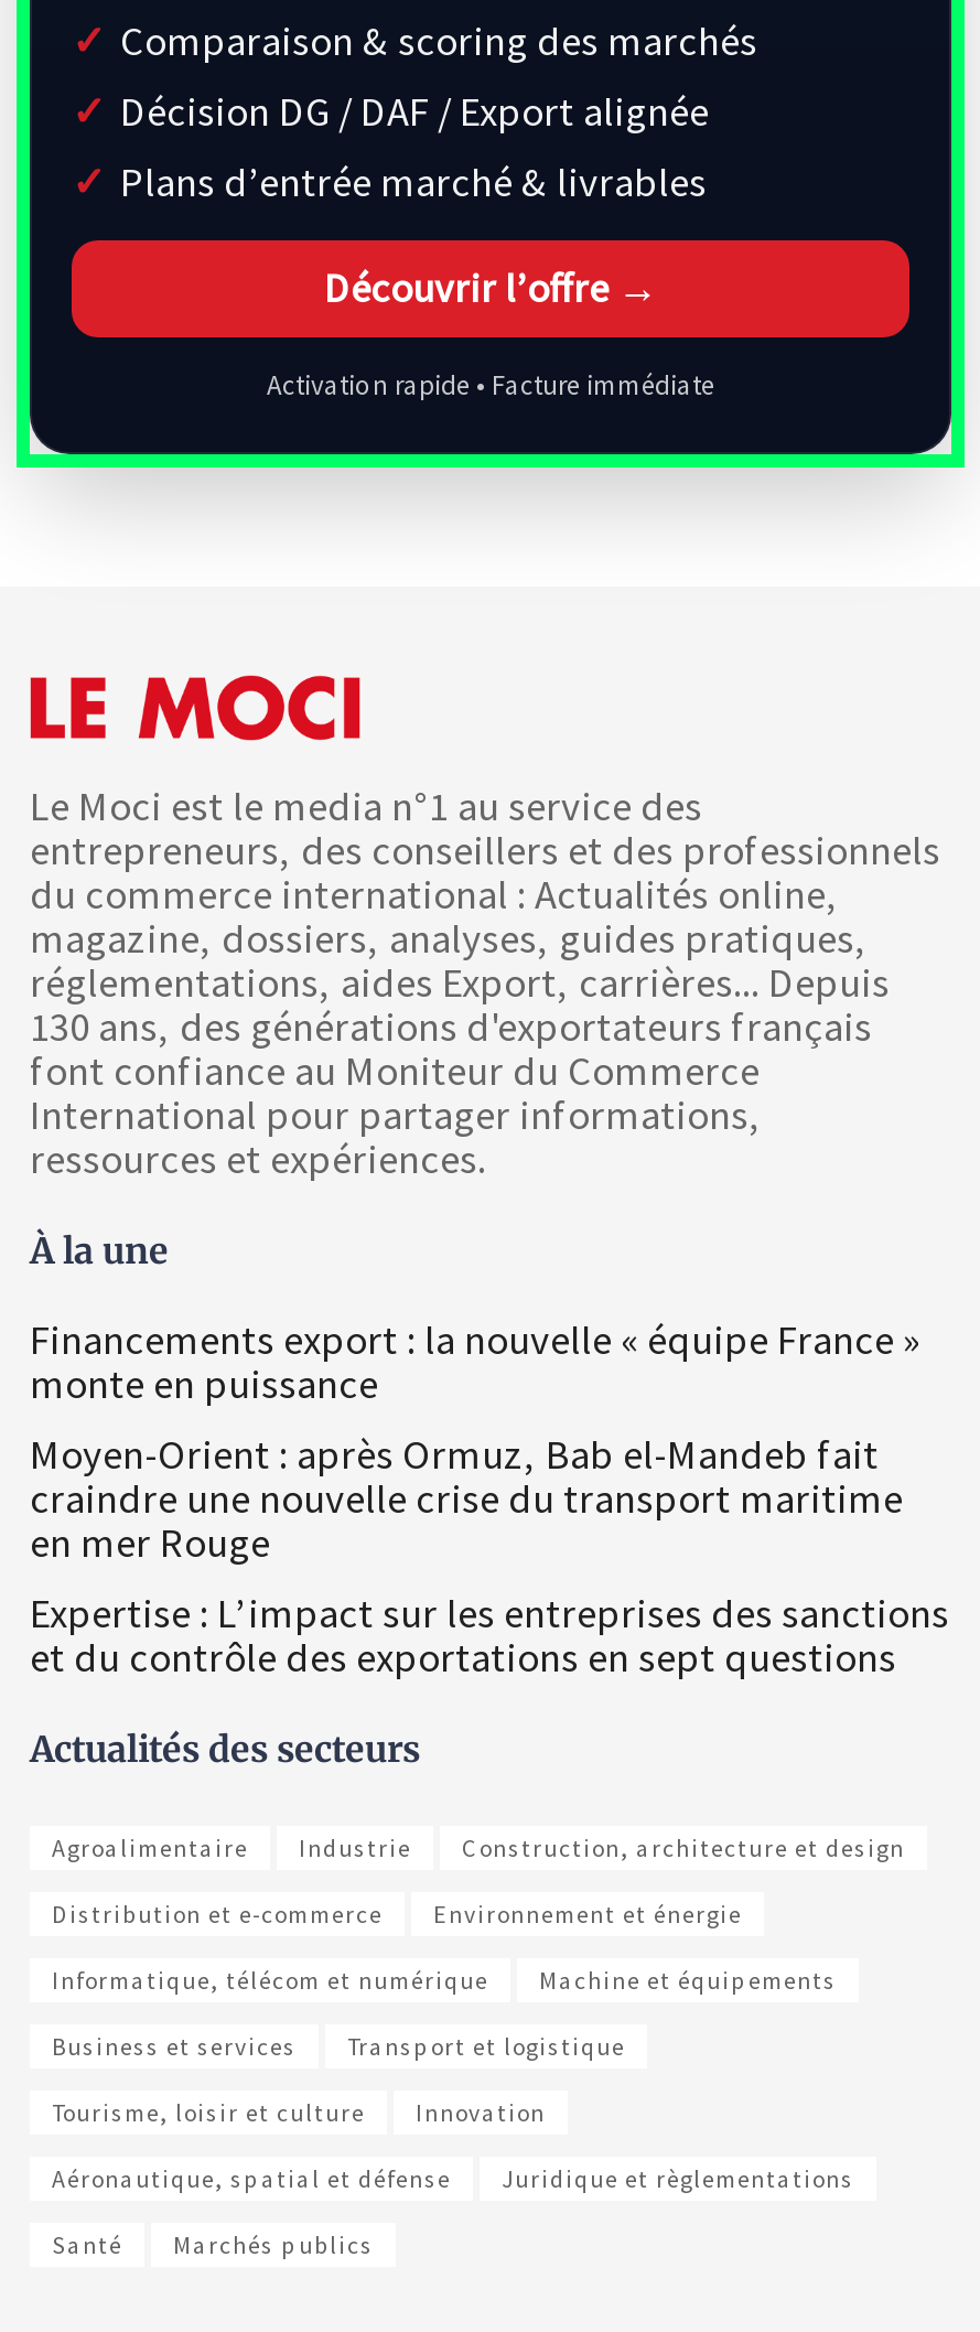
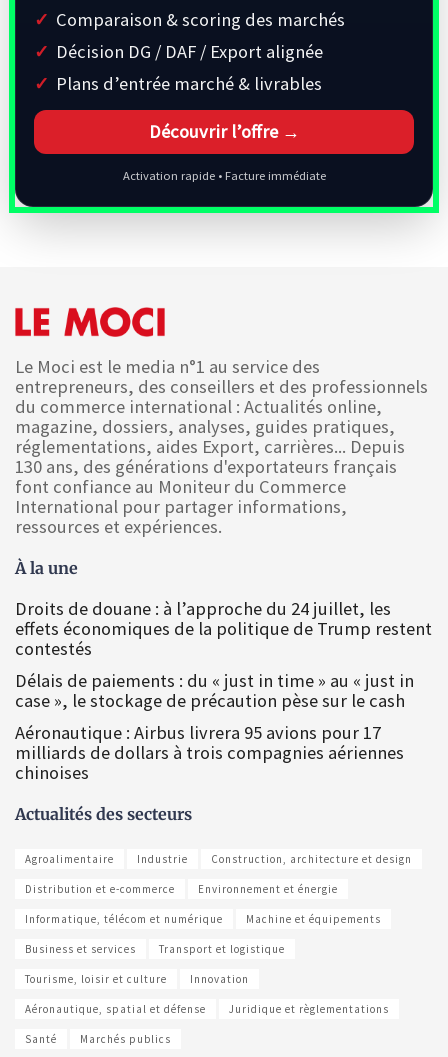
- Financements export : la nouvelle « équipe France »
- monte en puissance
- Moyen-Orient : après Ormuz, Bab el-Mandeb fait
- craindre une nouvelle crise du transport maritime
- en mer Rouge
- Expertise : L’impact sur les entreprises des sanctions
- et du contrôle des exportations en sept questions
+ Droits de douane : à l’approche du 24 juillet, les
+ effets économiques de la politique de Trump restent
+ contestés
+ Délais de paiements : du « just in time » au « just in
+ case », le stockage de précaution pèse sur le cash
+ Aéronautique : Airbus livrera 95 avions pour 17
+ milliards de dollars à trois compagnies aériennes
+ chinoises
